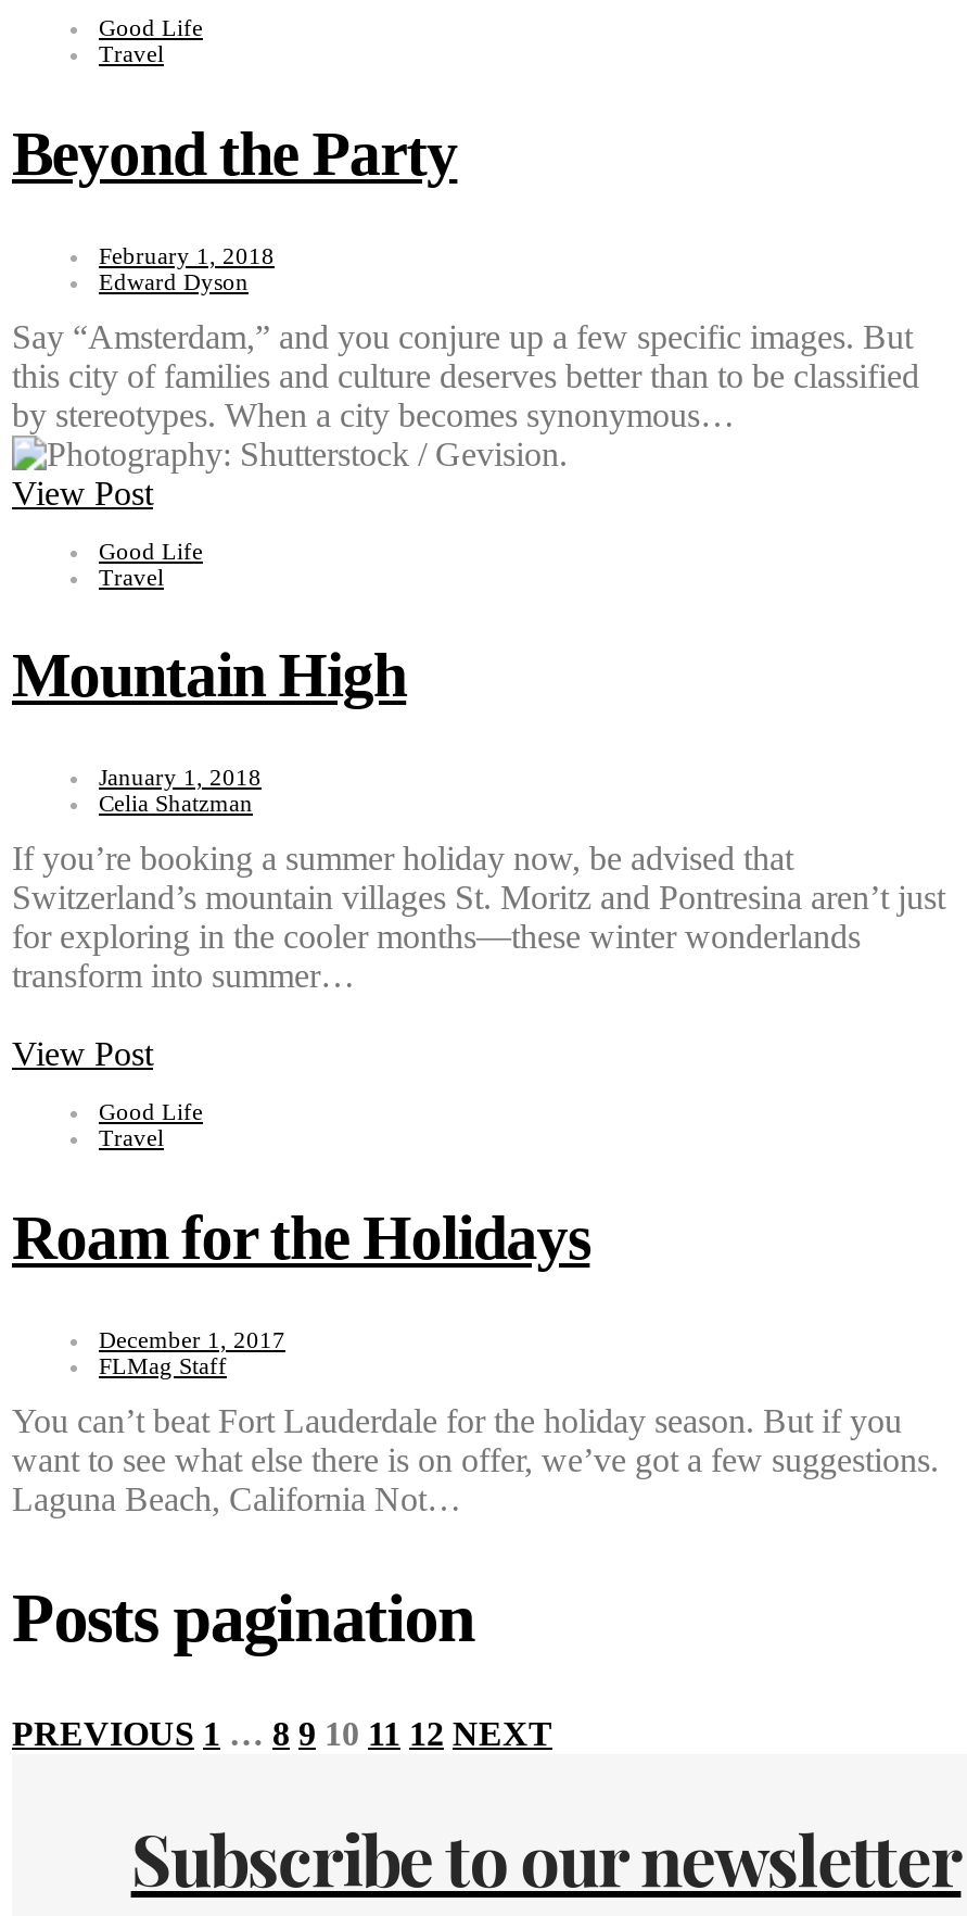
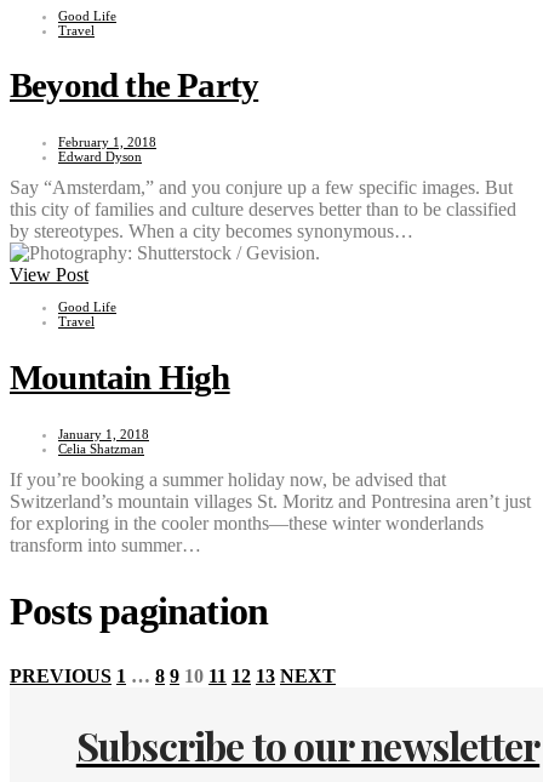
- View Post
- Good Life
- Travel
- Roam for the Holidays
- December 1, 2017
- FLMag Staff
- You can’t beat Fort Lauderdale for the holiday season. But if you
- want to see what else there is on offer, we’ve got a few suggestions.
- Laguna Beach, California Not…

- PREVIOUS 1 … 8 9 10 11 12 NEXT
+ PREVIOUS 1 … 8 9 10 11 12 13 NEXT
